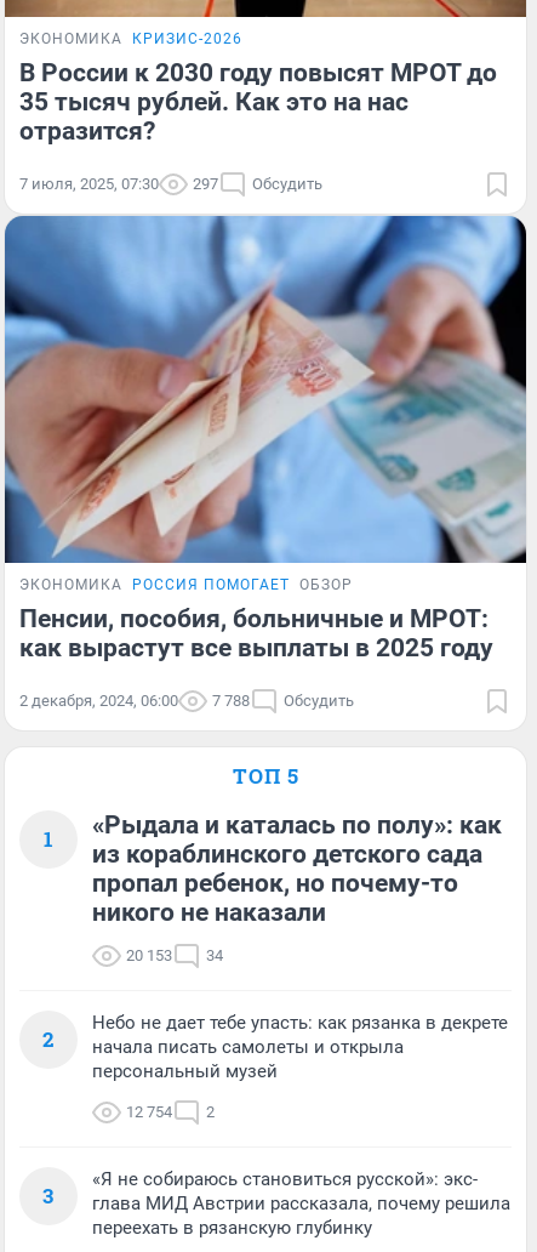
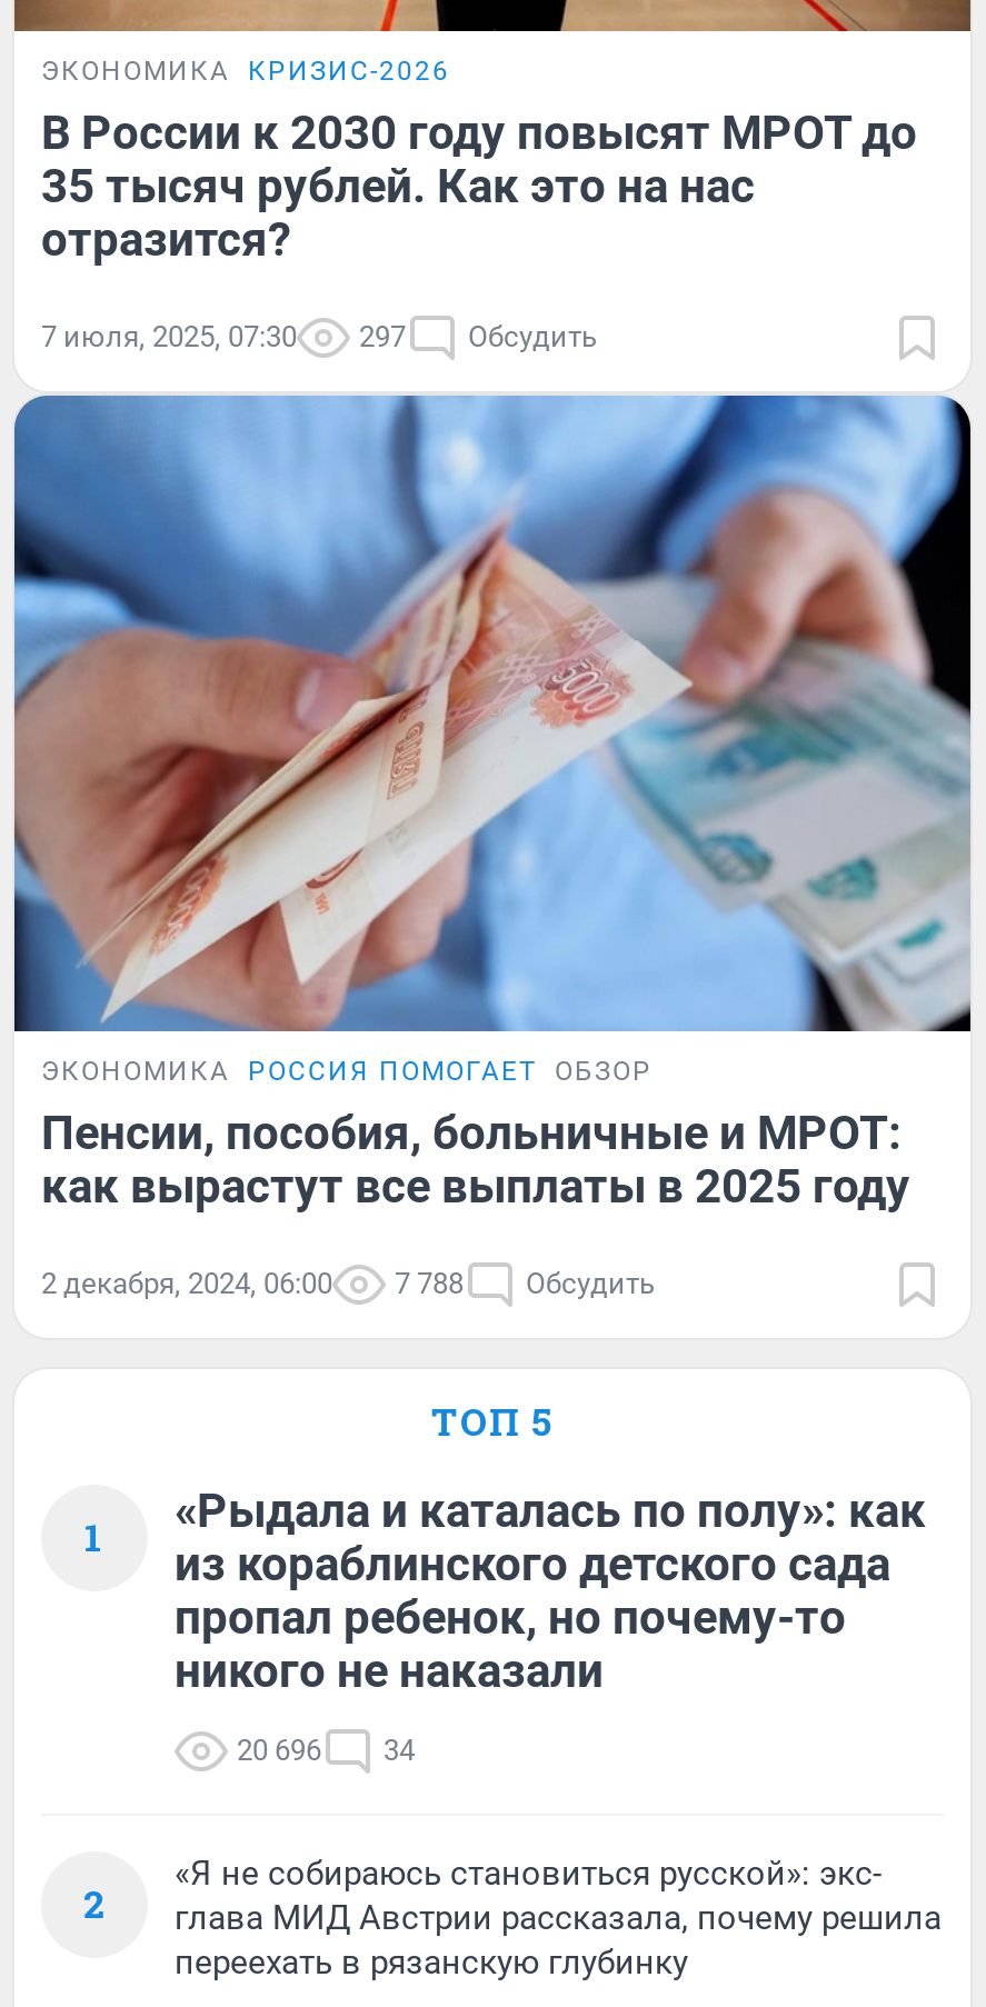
- 20 153 34
+ 20 696 34

- Небо не дает тебе упасть: как рязанка в декрете
- начала писать самолеты и открыла
- персональный музей
- 12 754
- 2
- 3
